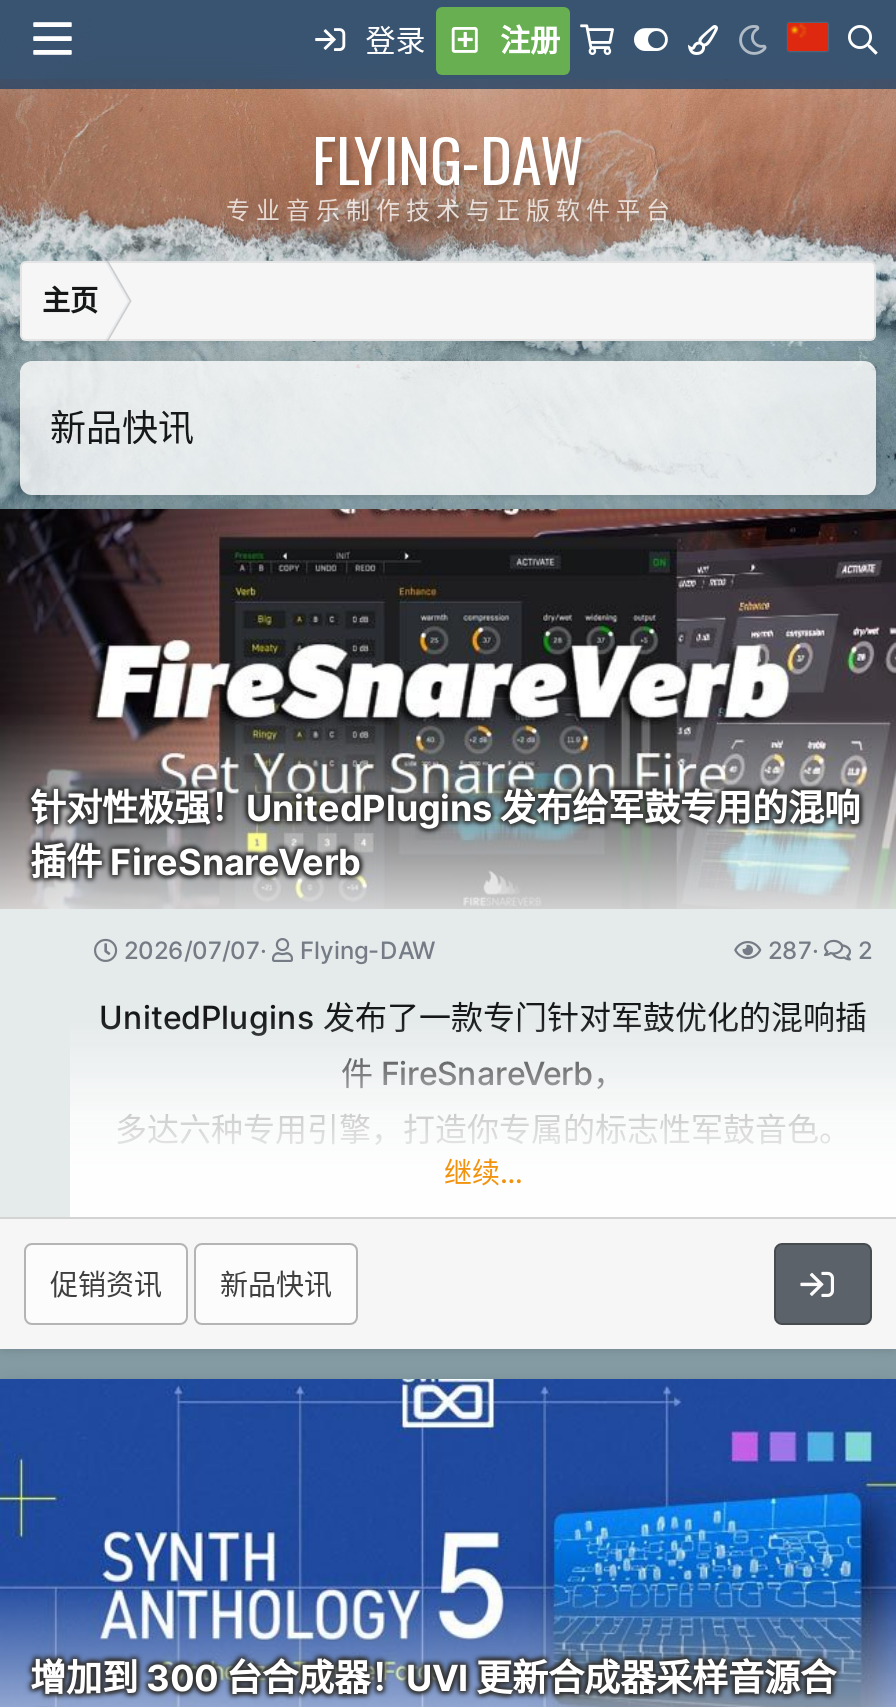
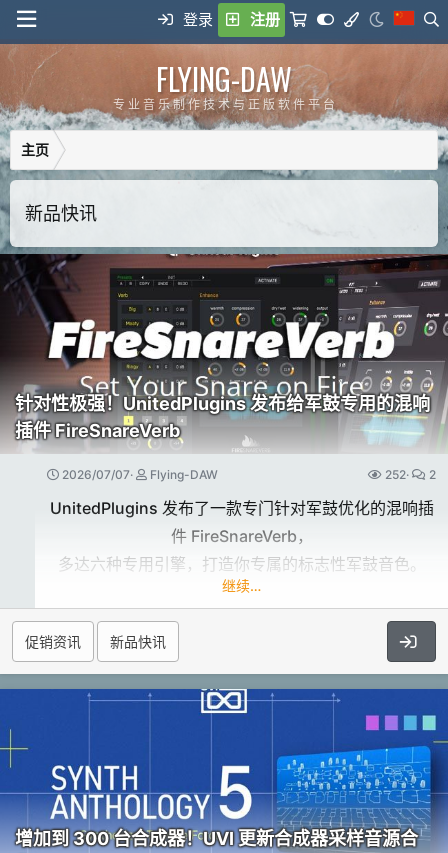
- 287 2
+ 252 2
